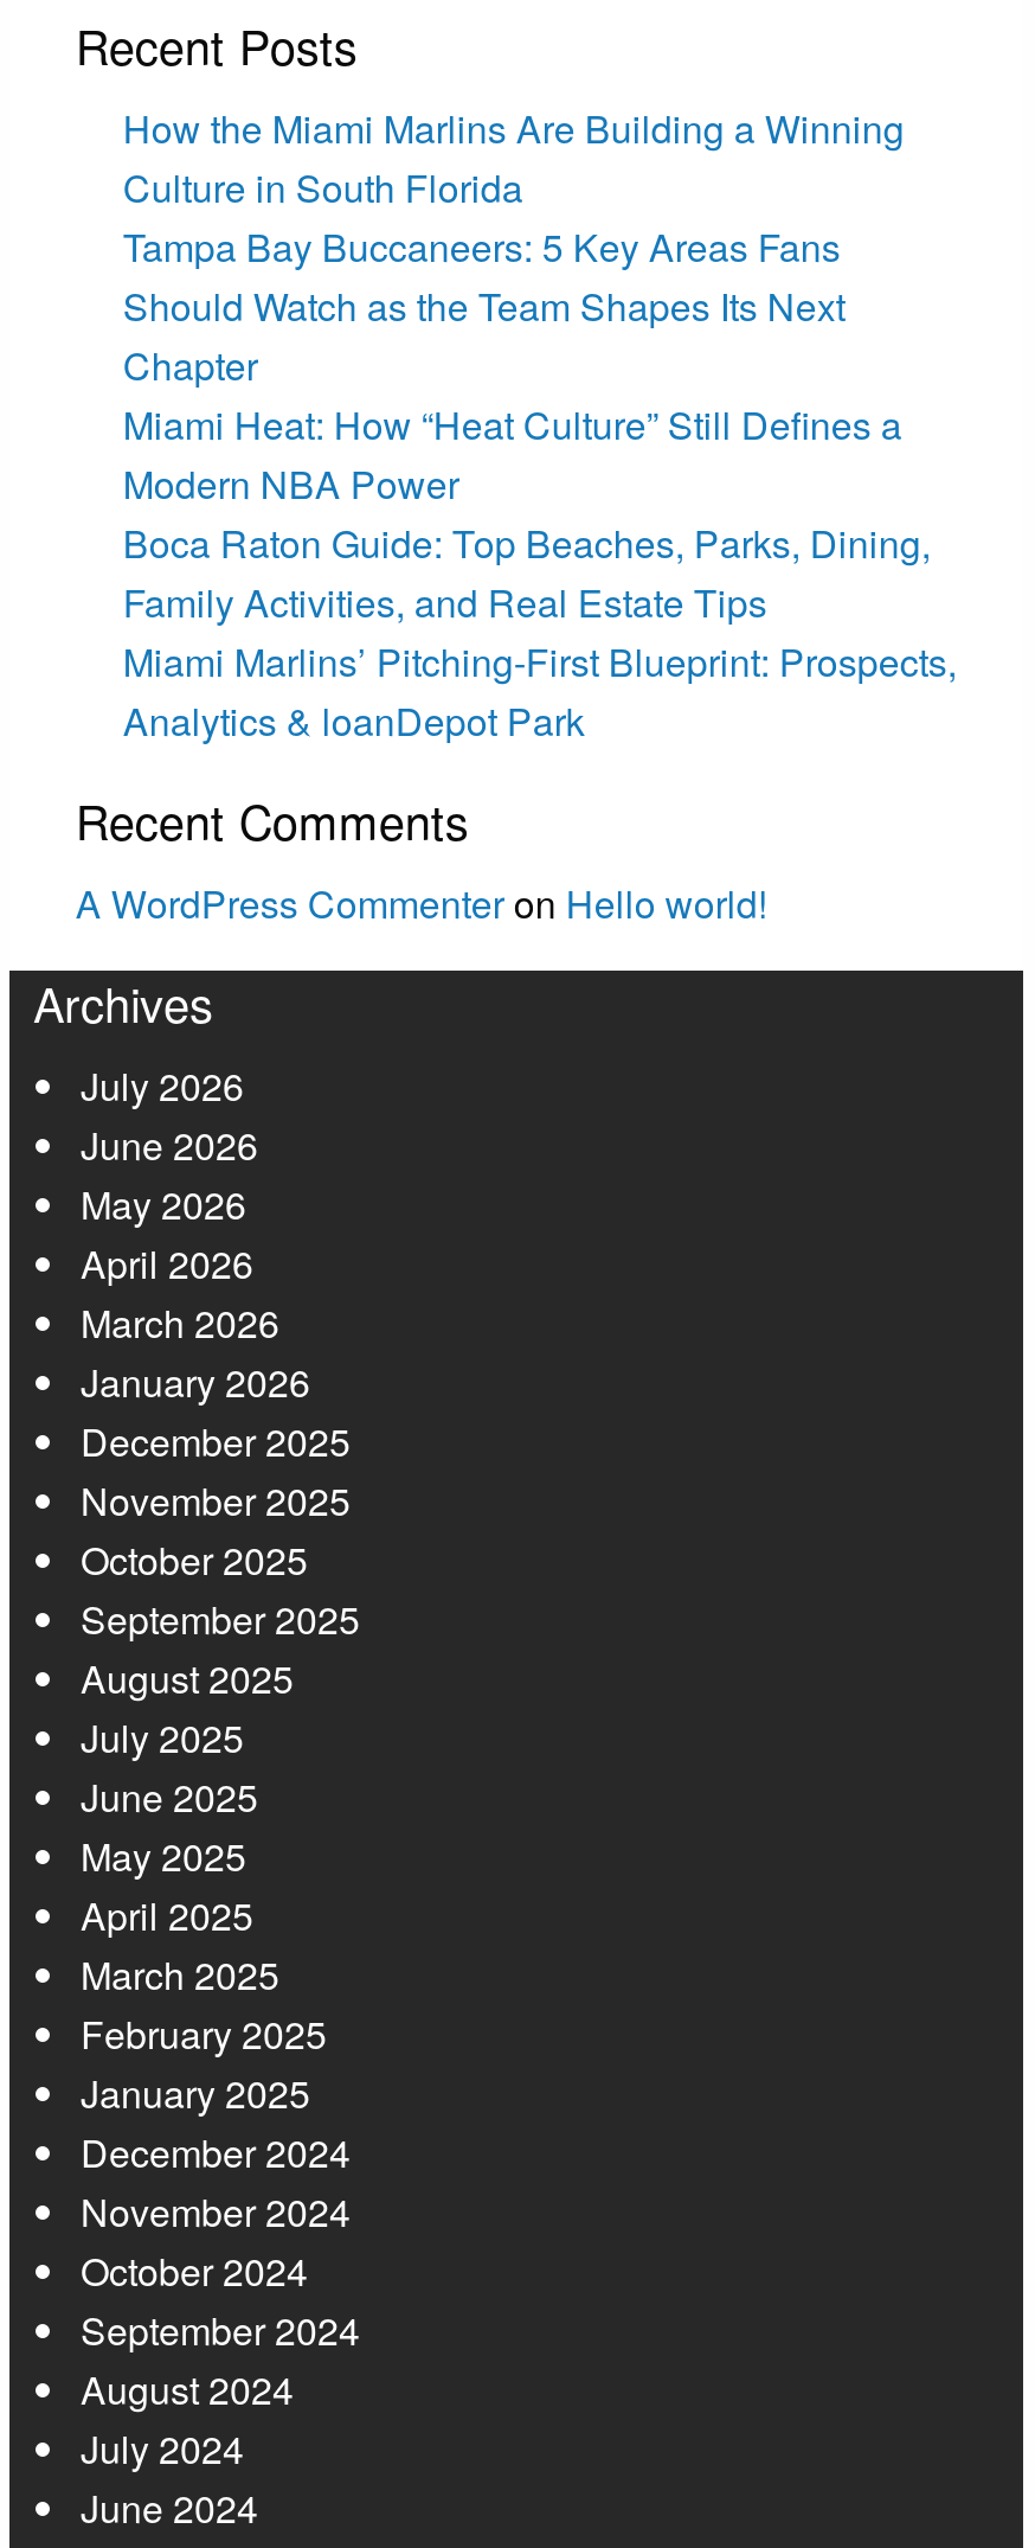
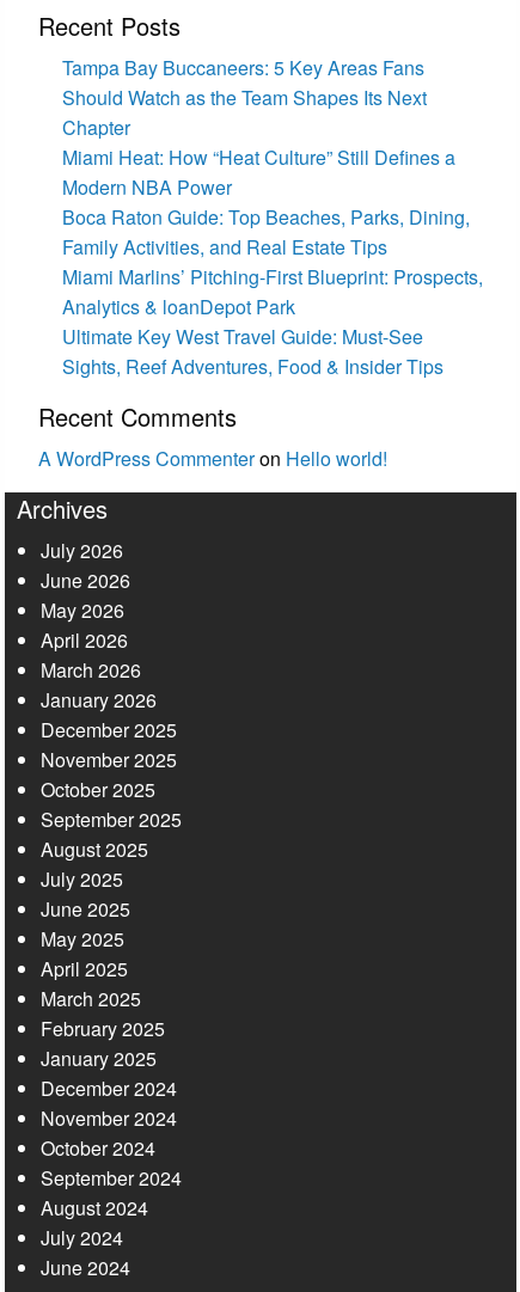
- How the Miami Marlins Are Building a Winning
- Culture in South Florida

moved up: Tampa Bay Buccaneers: 5 Key Areas Fans | Should Watch as the Team Shapes Its Next | Chapter | ... | Miami Marlins’ Pitching-First Blueprint: Prospects, | Analytics & loanDepot Park

+ Ultimate Key West Travel Guide: Must-See
+ Sights, Reef Adventures, Food & Insider Tips
